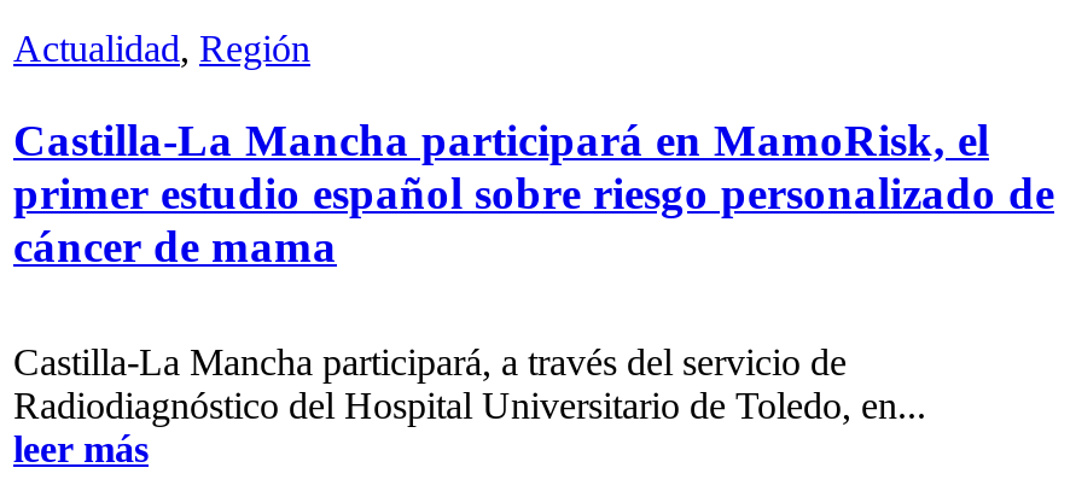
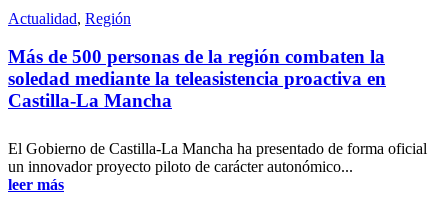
- Castilla-La Mancha participará en MamoRisk, el
- primer estudio español sobre riesgo personalizado de
- cáncer de mama
+ Más de 500 personas de la región combaten la
+ soledad mediante la teleasistencia proactiva en
+ Castilla-La Mancha

- Castilla-La Mancha participará, a través del servicio de
- Radiodiagnóstico del Hospital Universitario de Toledo, en...
+ El Gobierno de Castilla-La Mancha ha presentado de forma oficial
+ un innovador proyecto piloto de carácter autonómico...
